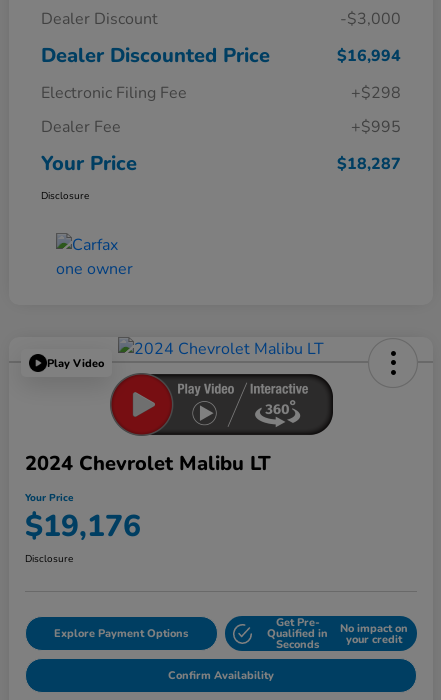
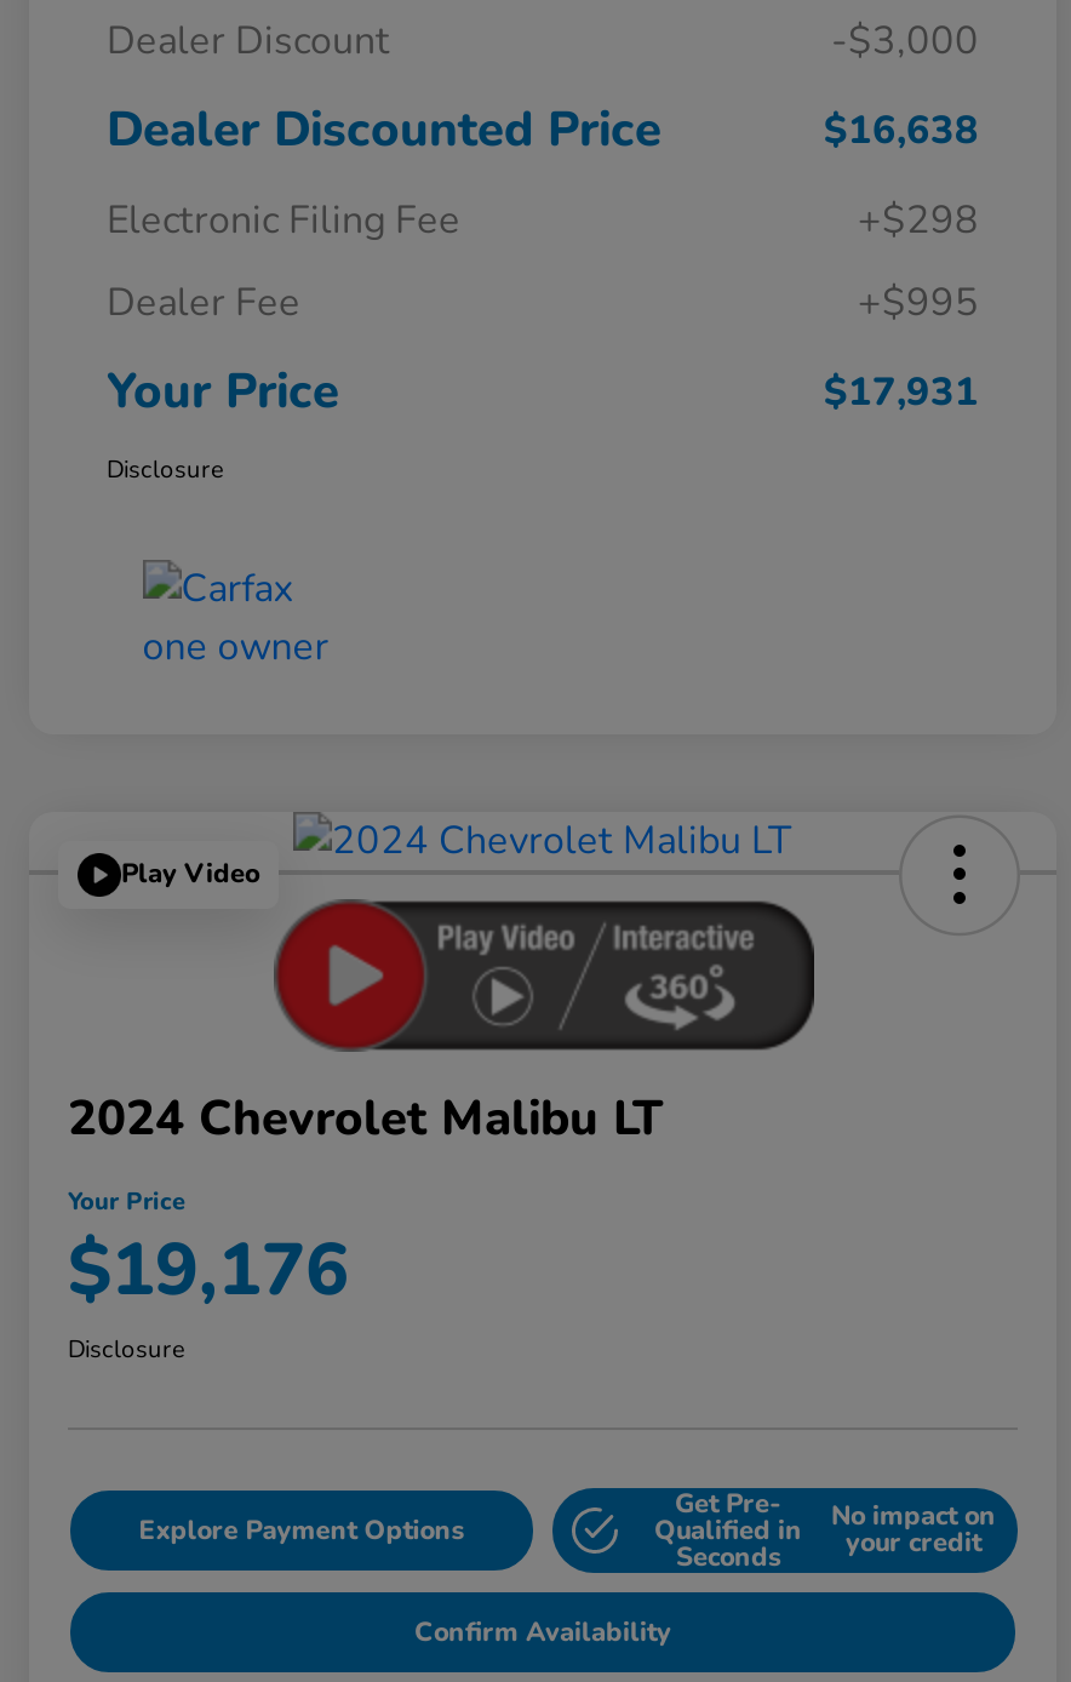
- $16,994
+ $16,638

- $18,287
+ $17,931
